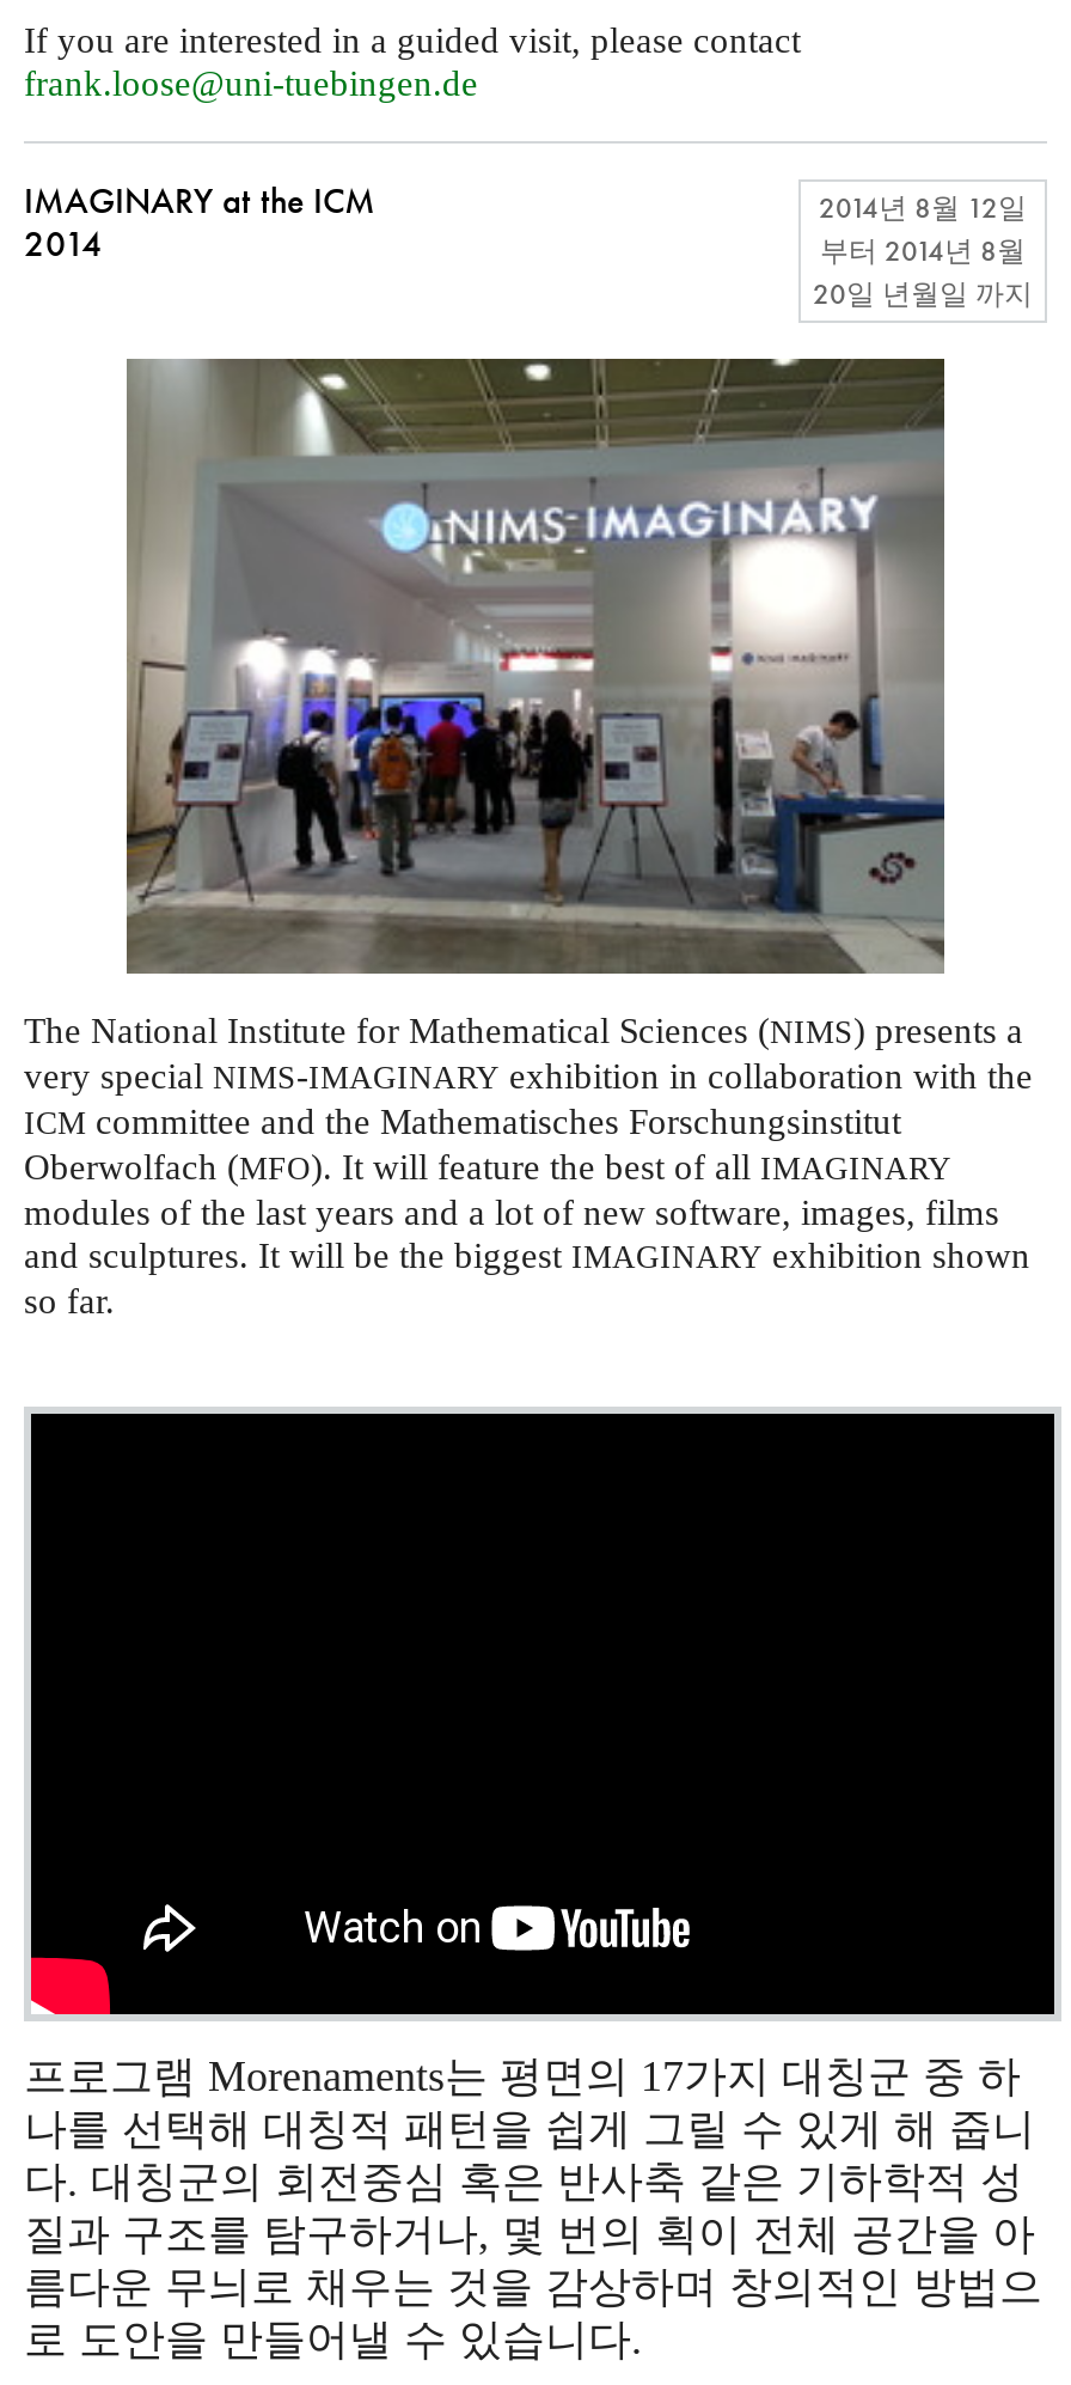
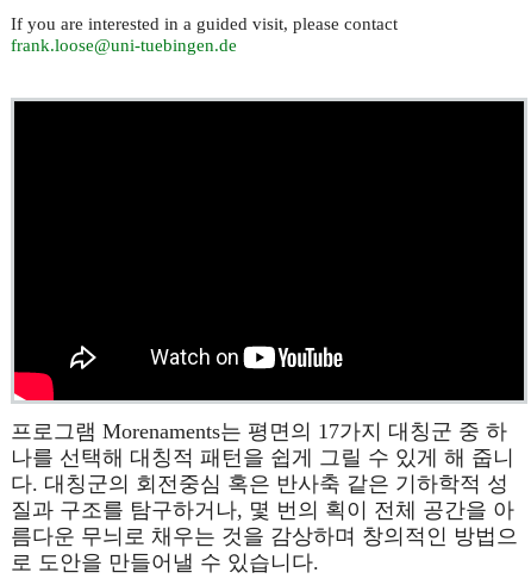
- IMAGINARY at the ICM
- 2014

- 2014년 8월 12일
- 부터 2014년 8월
- 20일 년월일 까지

- [image]
- The National Institute for Mathematical Sciences (NIMS) presents a
- very special NIMS-IMAGINARY exhibition in collaboration with the
- ICM committee and the Mathematisches Forschungsinstitut
- Oberwolfach (MFO). It will feature the best of all IMAGINARY
- modules of the last years and a lot of new software, images, films
- and sculptures. It will be the biggest IMAGINARY exhibition shown
- so far.
